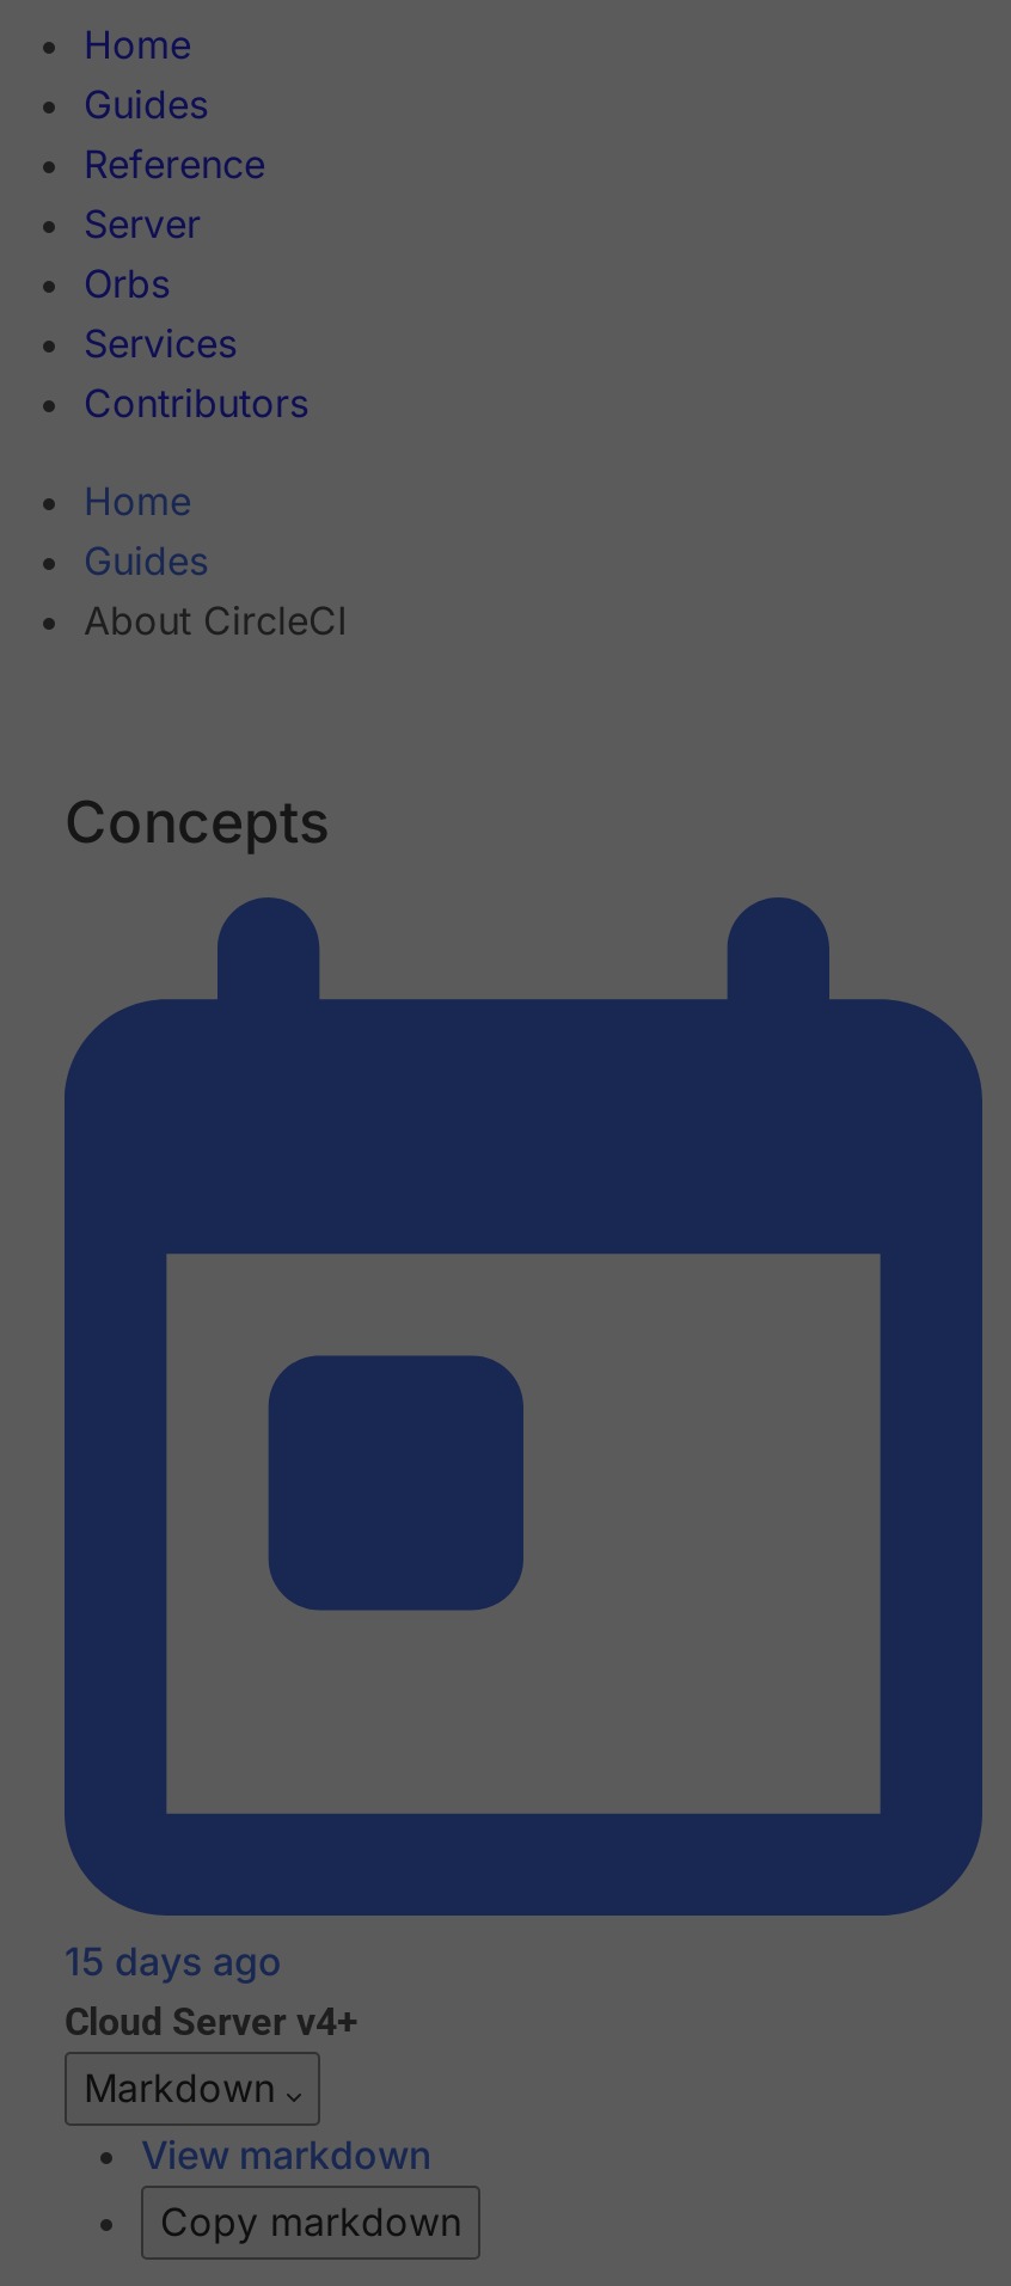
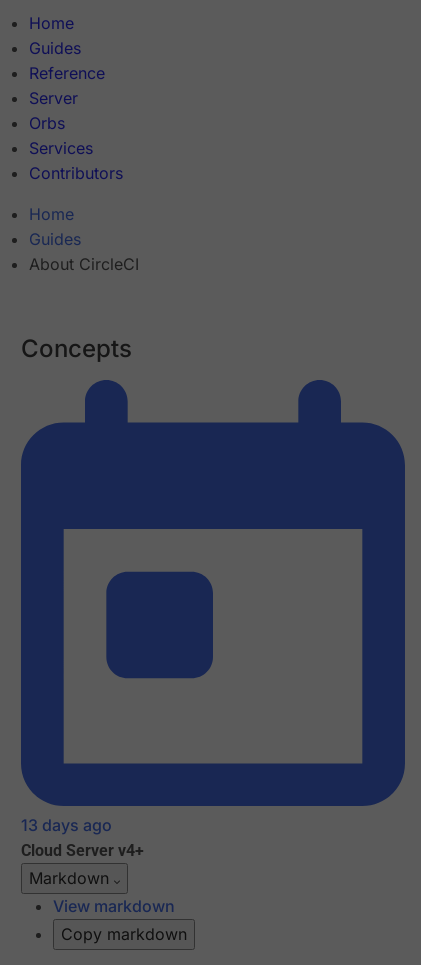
- 15 days ago
+ 13 days ago
